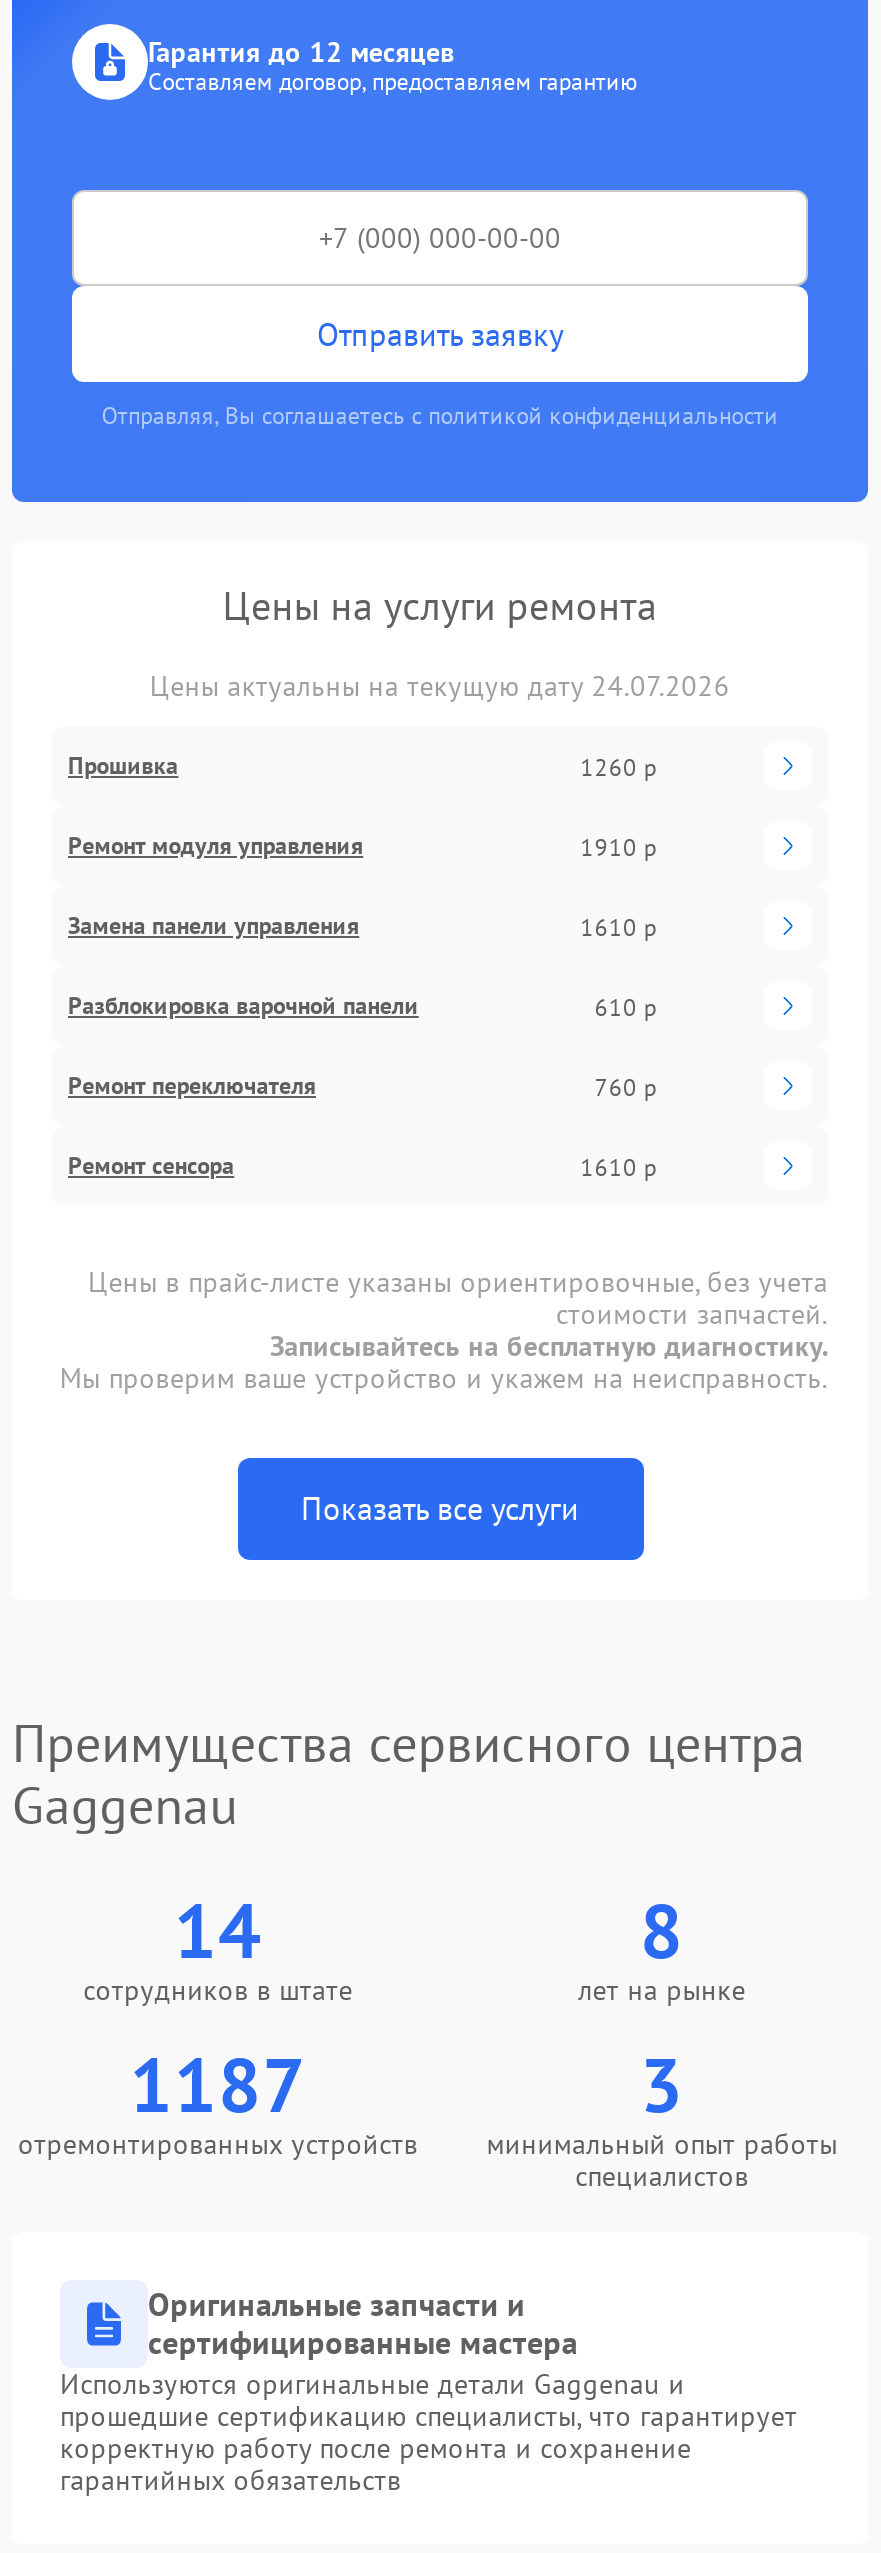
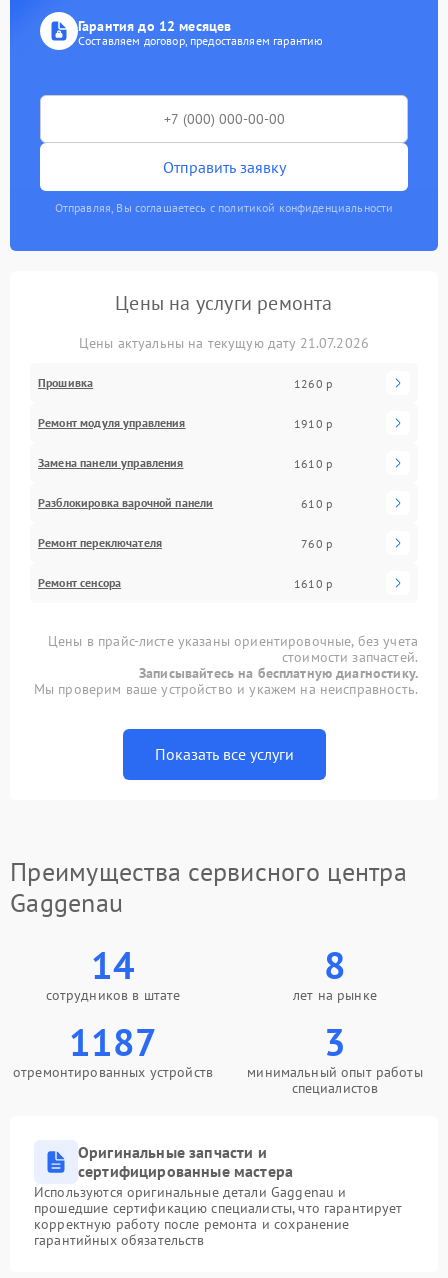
- Цены актуальны на текущую дату 24.07.2026
+ Цены актуальны на текущую дату 21.07.2026
